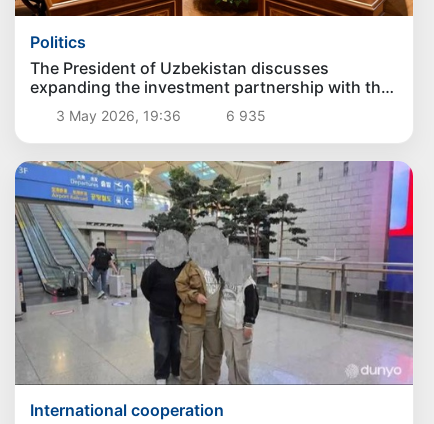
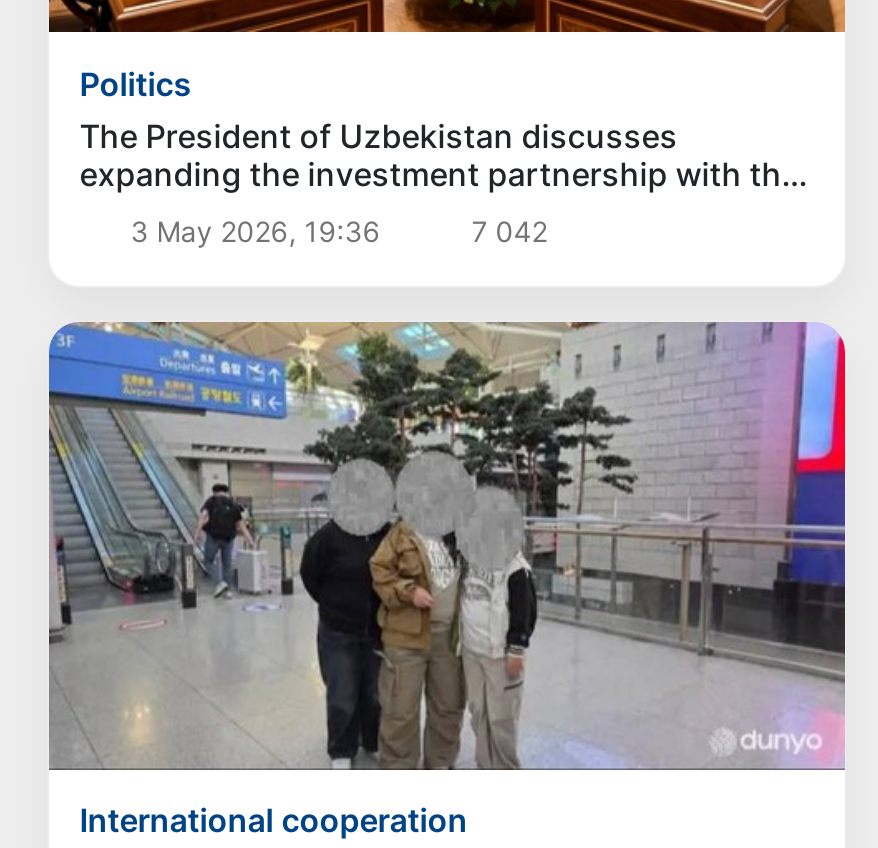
- 6 935
+ 7 042
